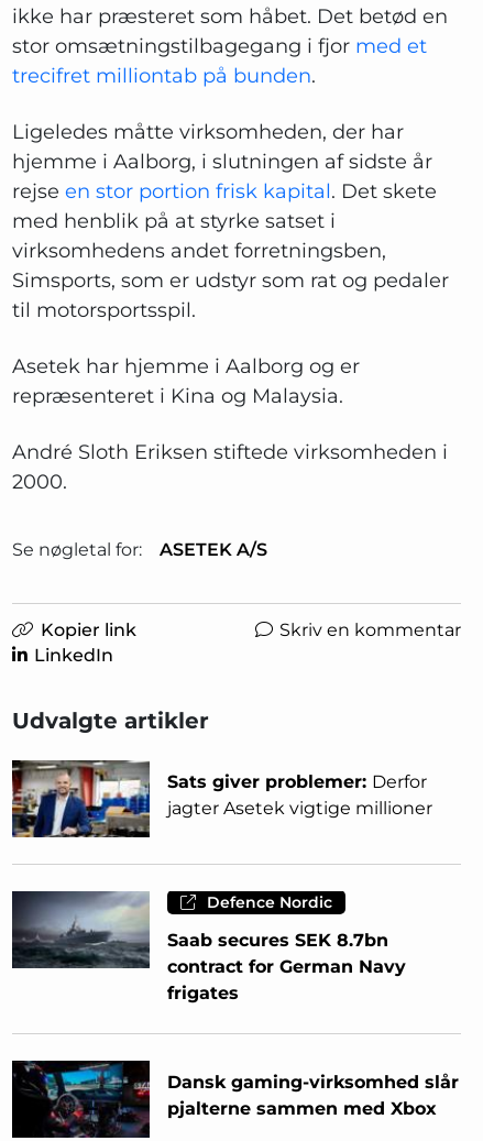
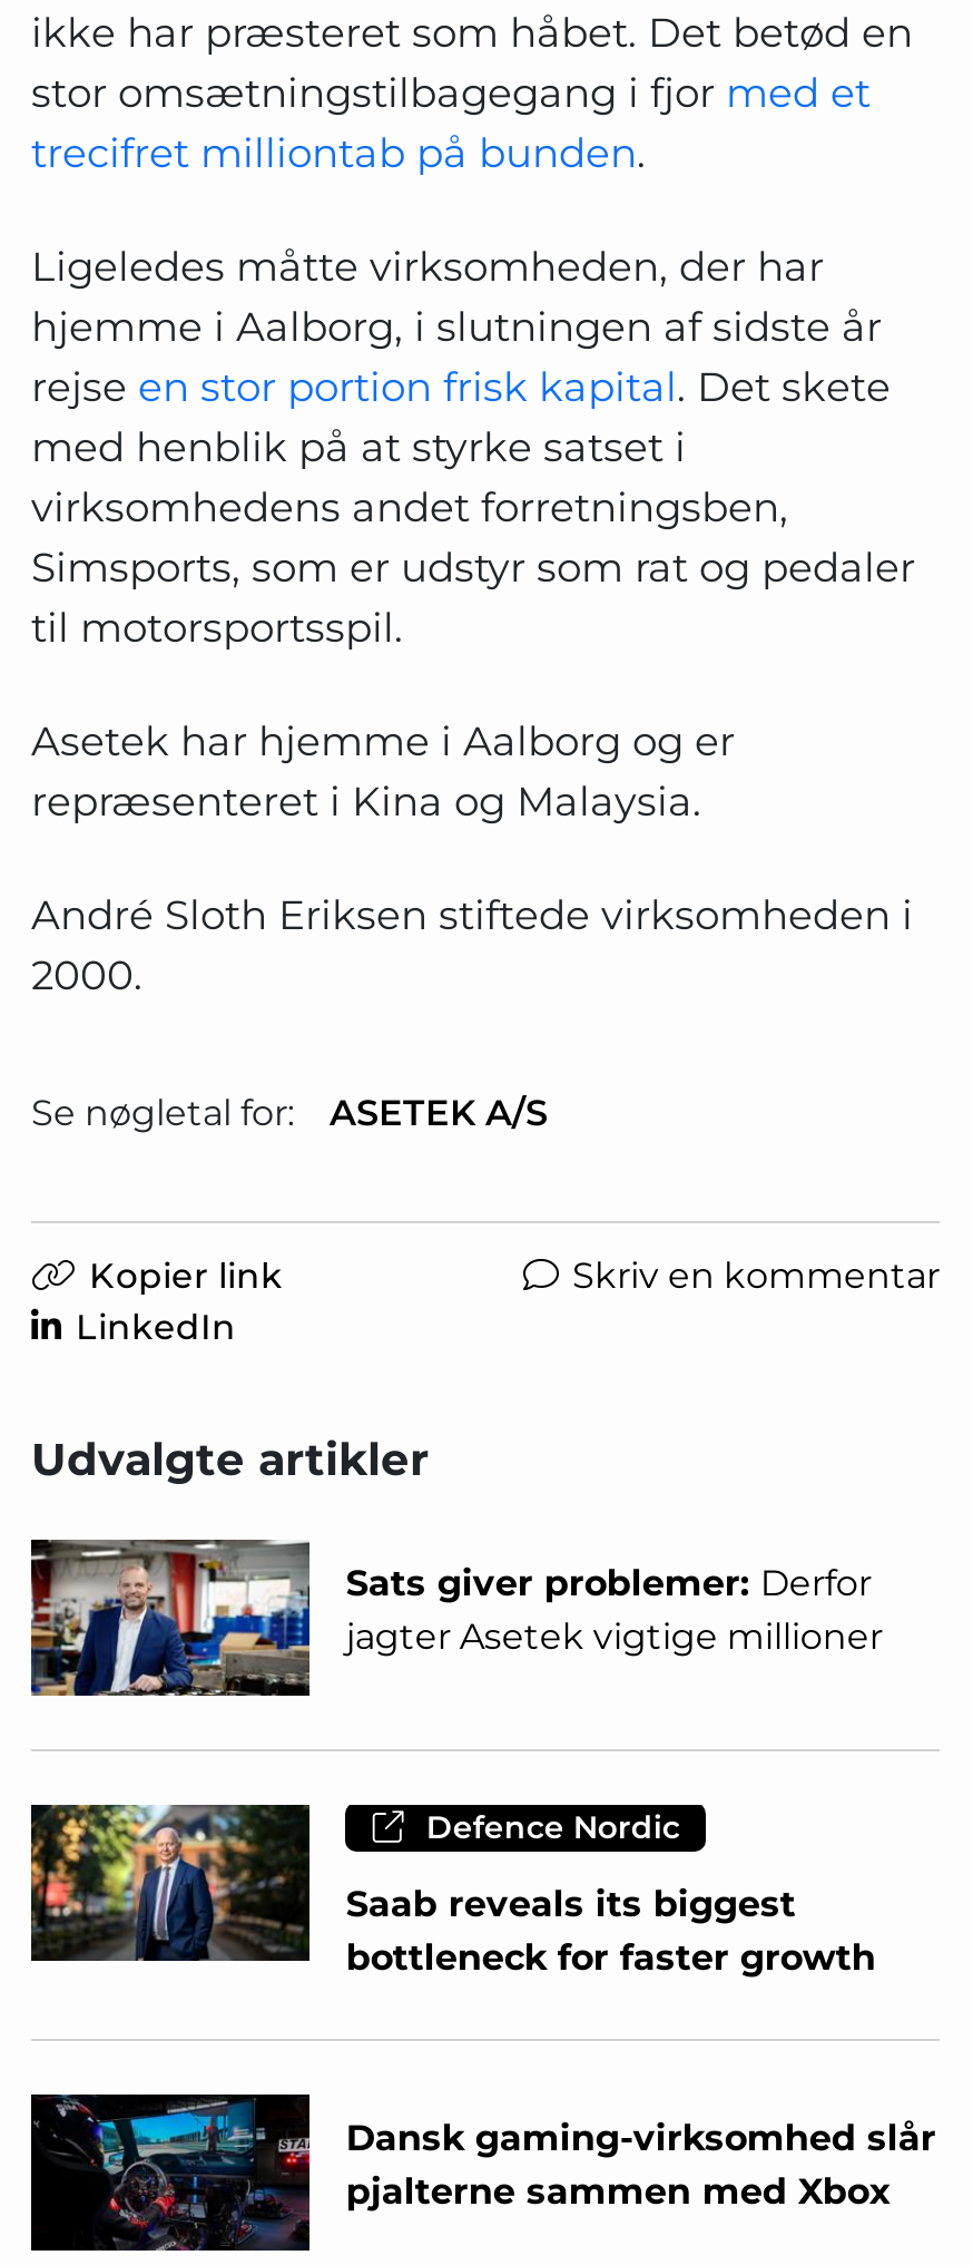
- [image]
- Saab secures SEK 8.7bn
- contract for German Navy
- frigates
+ [image]
+ Saab reveals its biggest
+ bottleneck for faster growth
